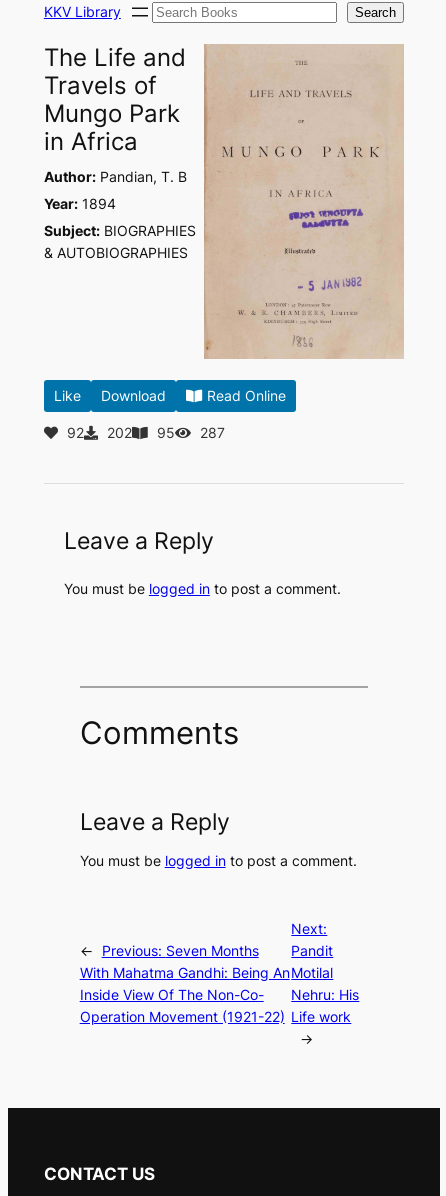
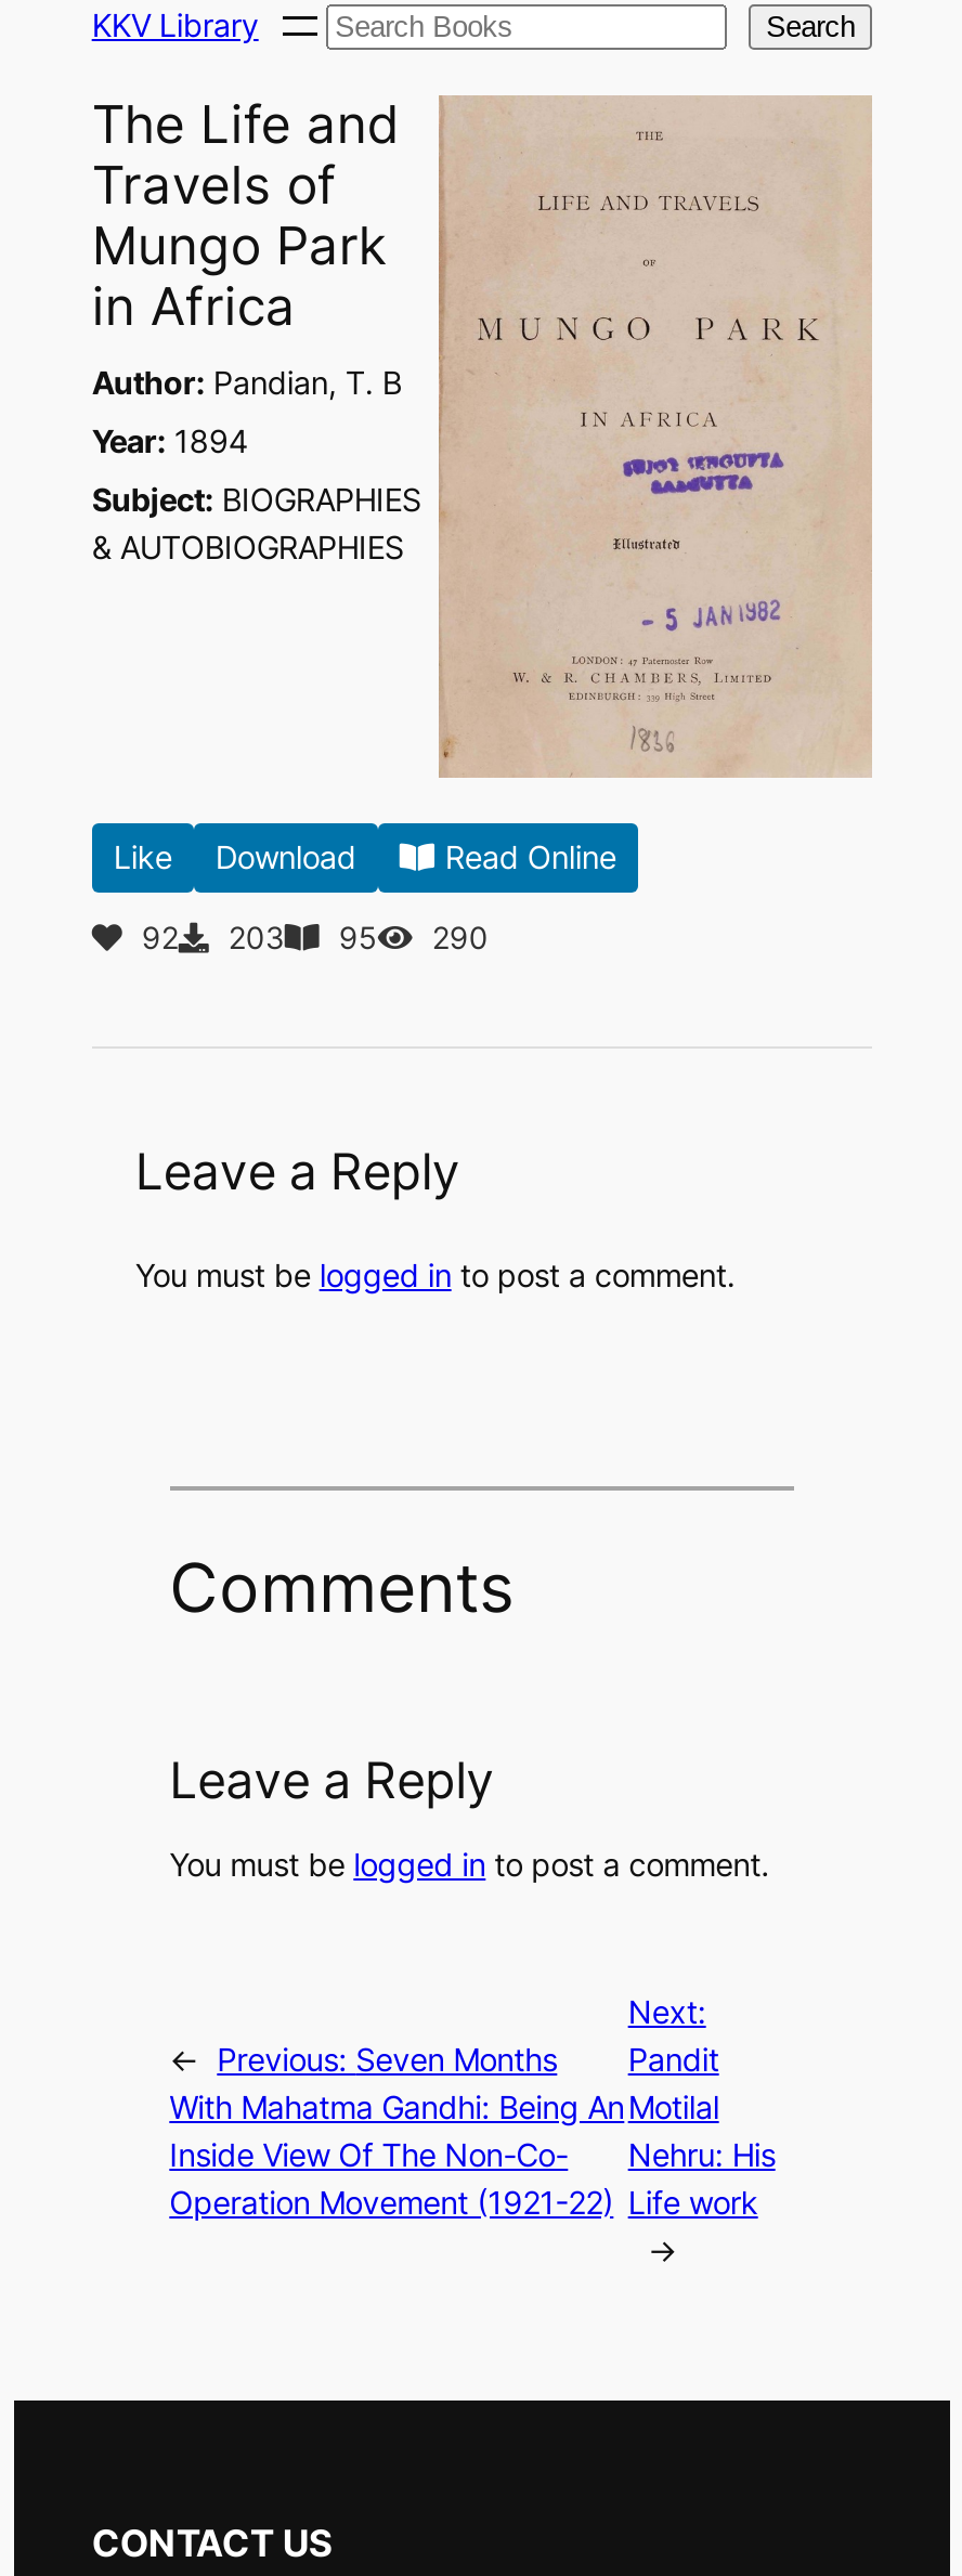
- 202
+ 203

- 287
+ 290
